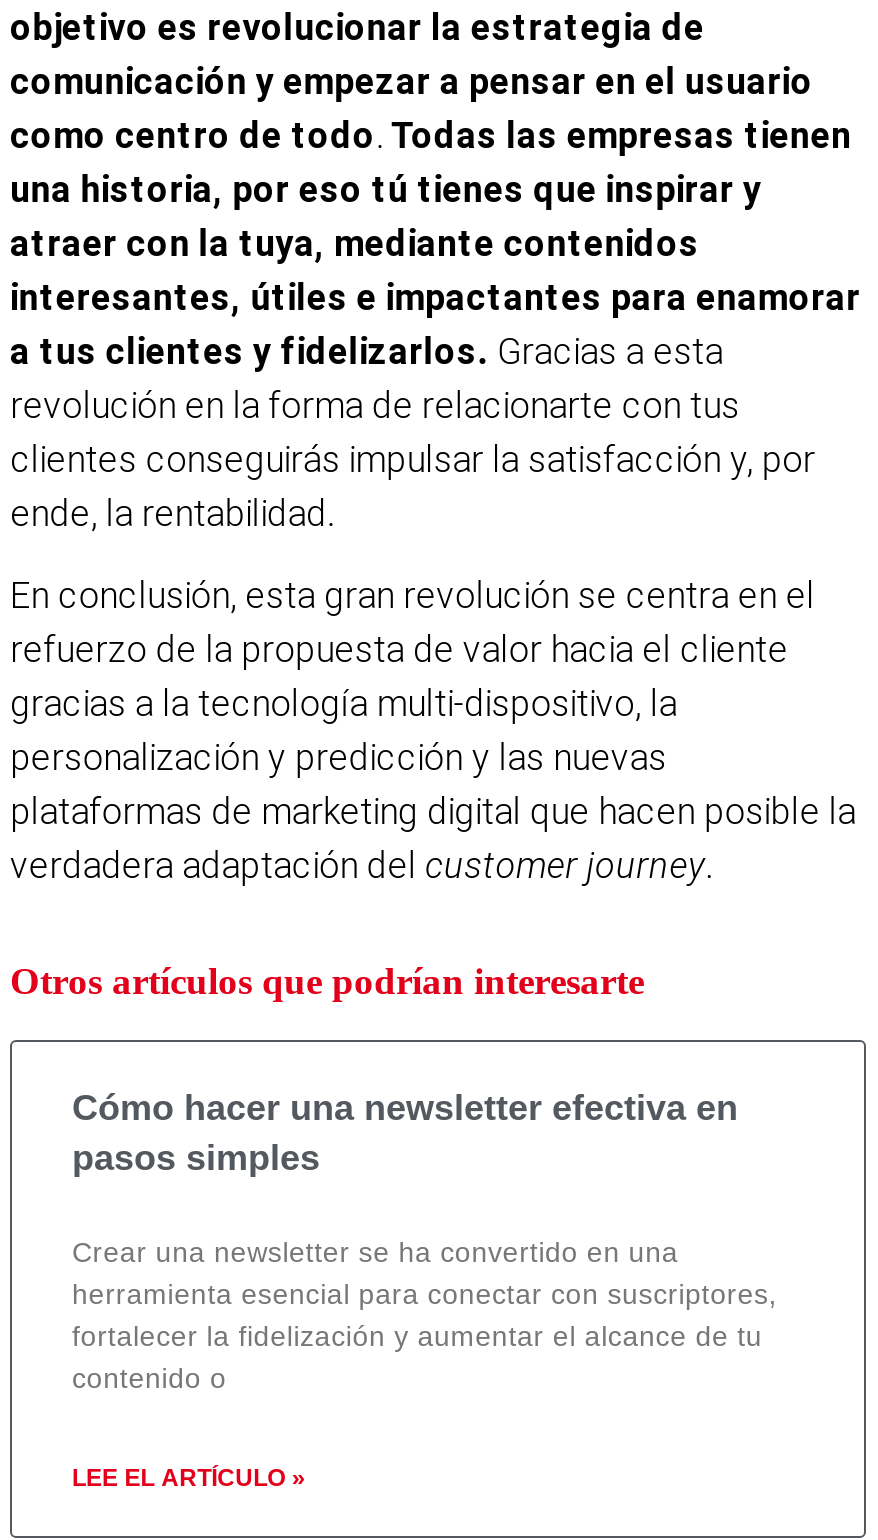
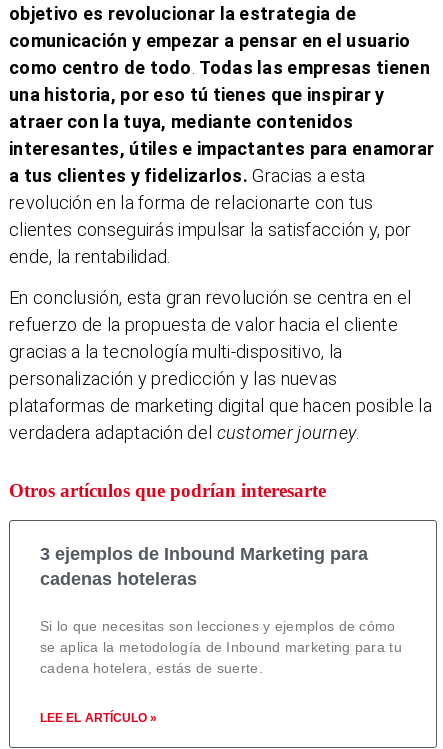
- Cómo hacer una newsletter efectiva en
- pasos simples
+ 3 ejemplos de Inbound Marketing para
+ cadenas hoteleras

- Crear una newsletter se ha convertido en una
- herramienta esencial para conectar con suscriptores,
- fortalecer la fidelización y aumentar el alcance de tu
- contenido o
+ Si lo que necesitas son lecciones y ejemplos de cómo
+ se aplica la metodología de Inbound marketing para tu
+ cadena hotelera, estás de suerte.
